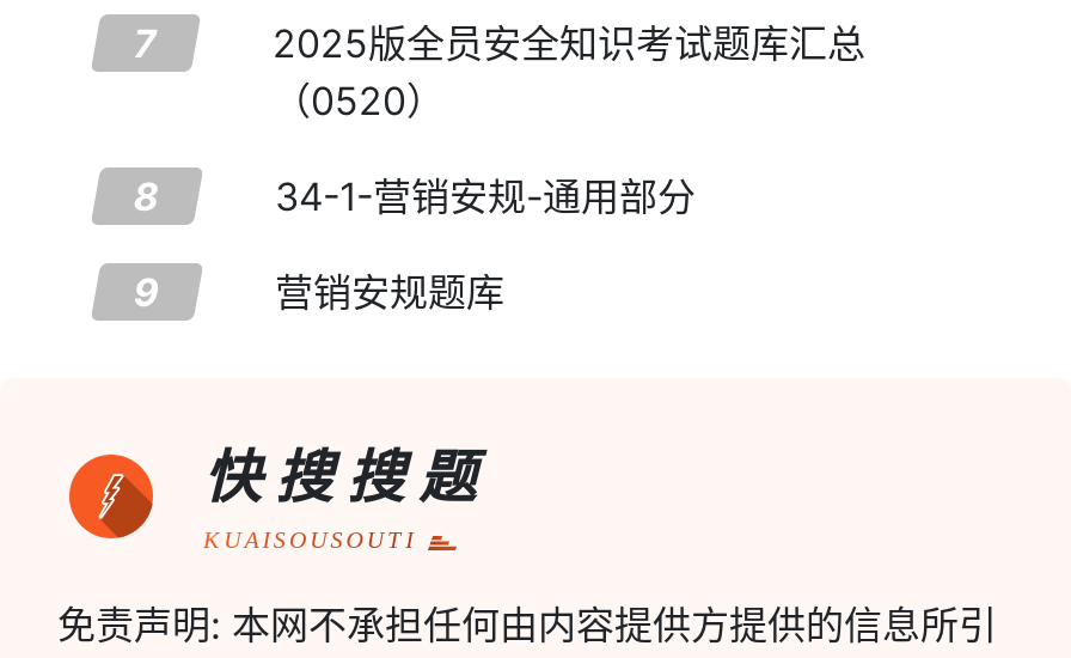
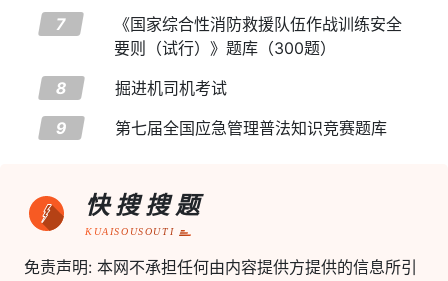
- 2025版全员安全知识考试题库汇总
- （0520）
+ 《国家综合性消防救援队伍作战训练安全
+ 要则（试行）》题库（300题）

- 34-1-营销安规-通用部分
+ 掘进机司机考试

- 营销安规题库
+ 第七届全国应急管理普法知识竞赛题库
